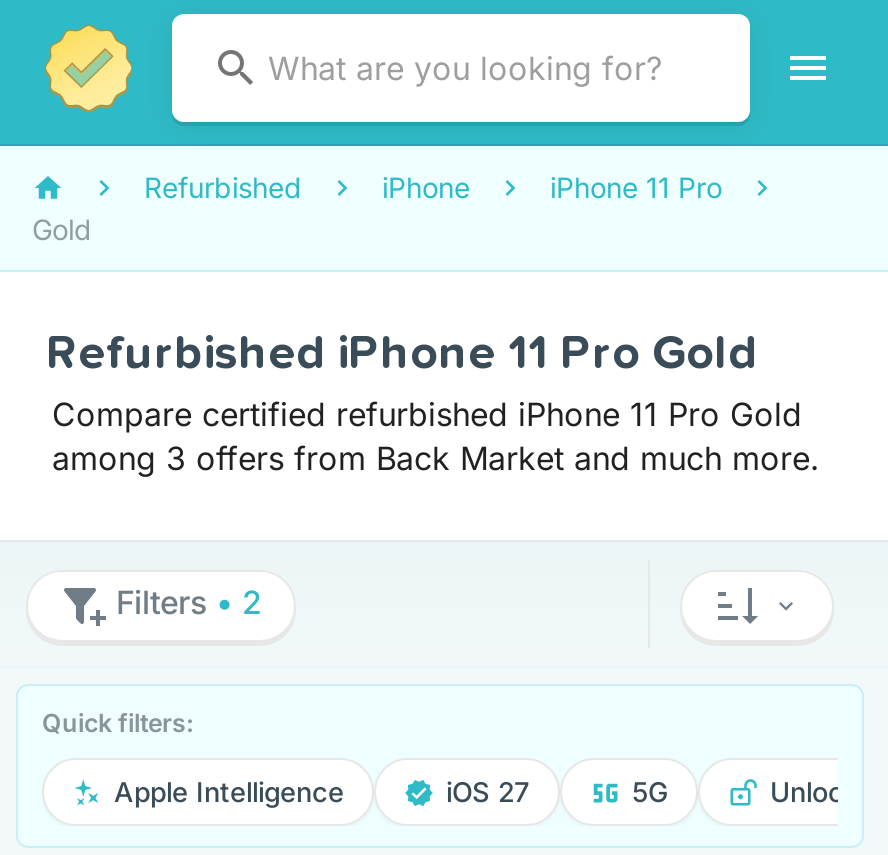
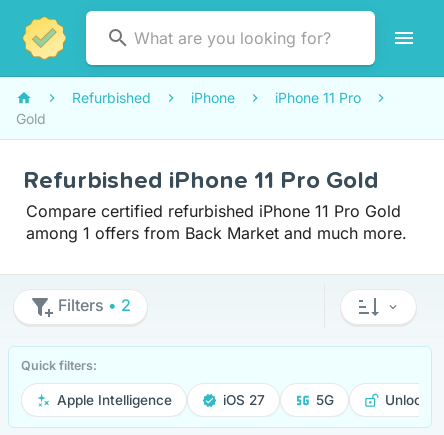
- among 3 offers from Back Market and much more.
+ among 1 offers from Back Market and much more.
